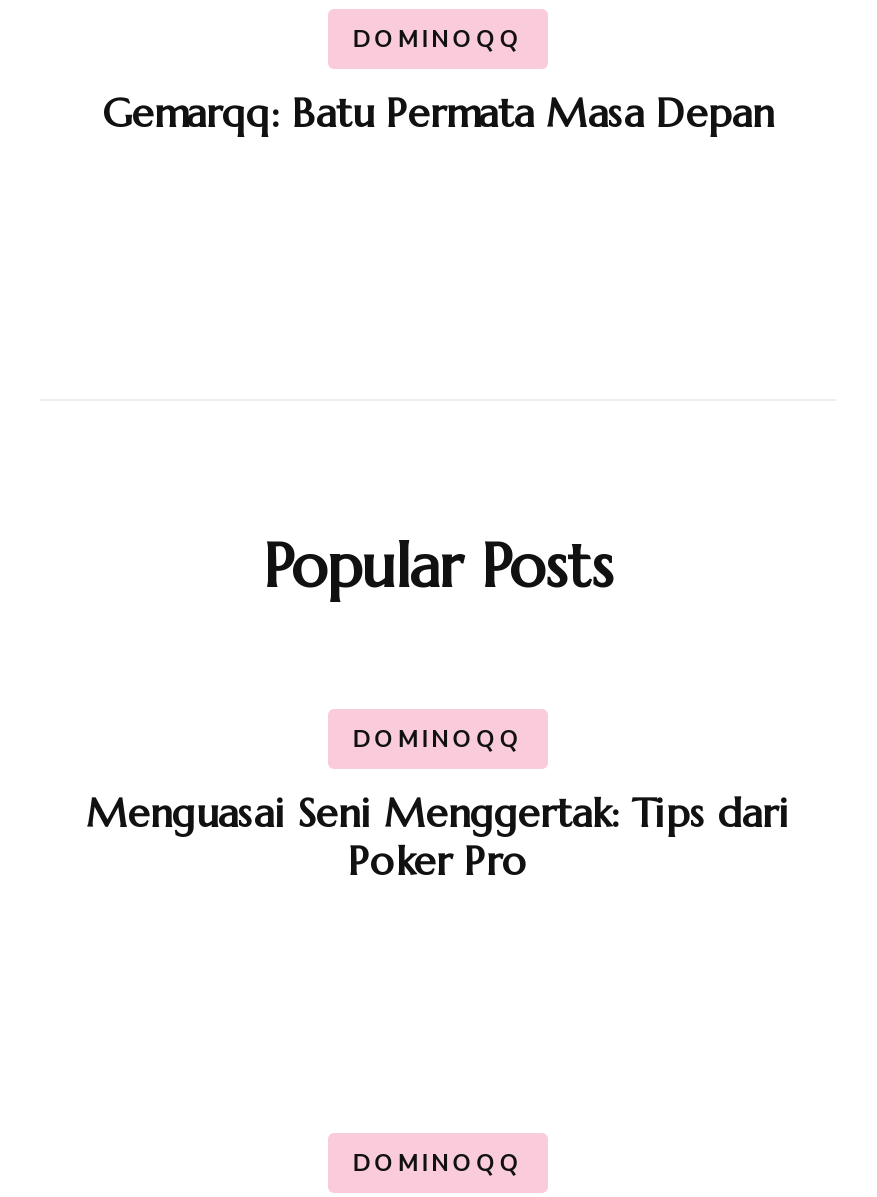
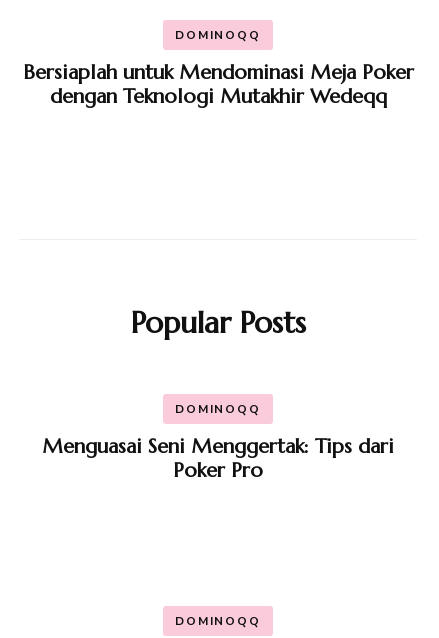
- Gemarqq: Batu Permata Masa Depan
+ Bersiaplah untuk Mendominasi Meja Poker
+ dengan Teknologi Mutakhir Wedeqq
